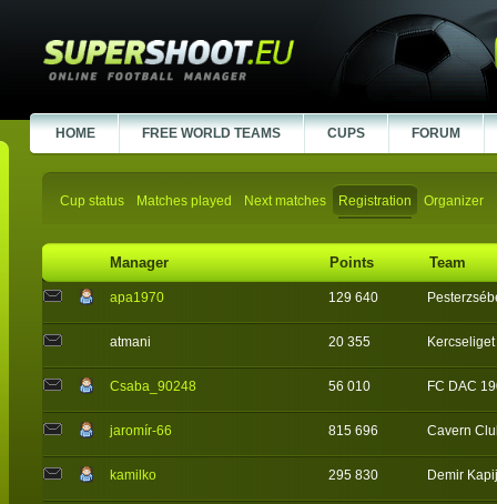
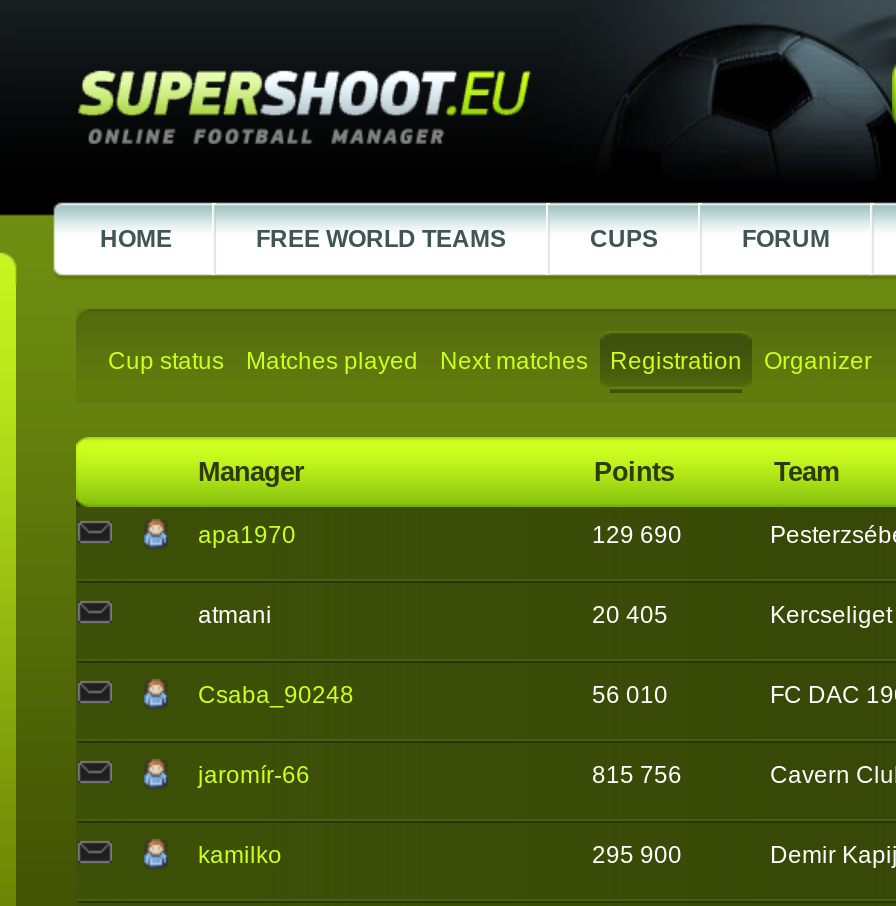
- 129 640
+ 129 690

- 20 355
+ 20 405

- 815 696
+ 815 756

- 295 830
+ 295 900
